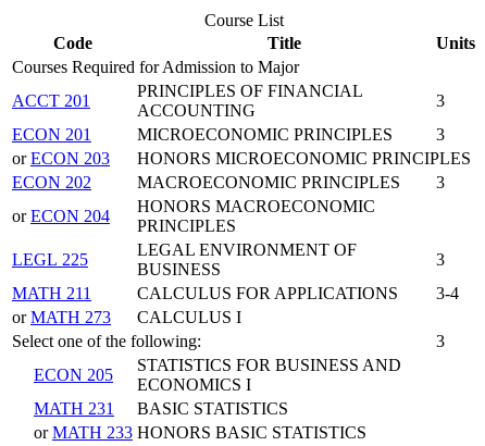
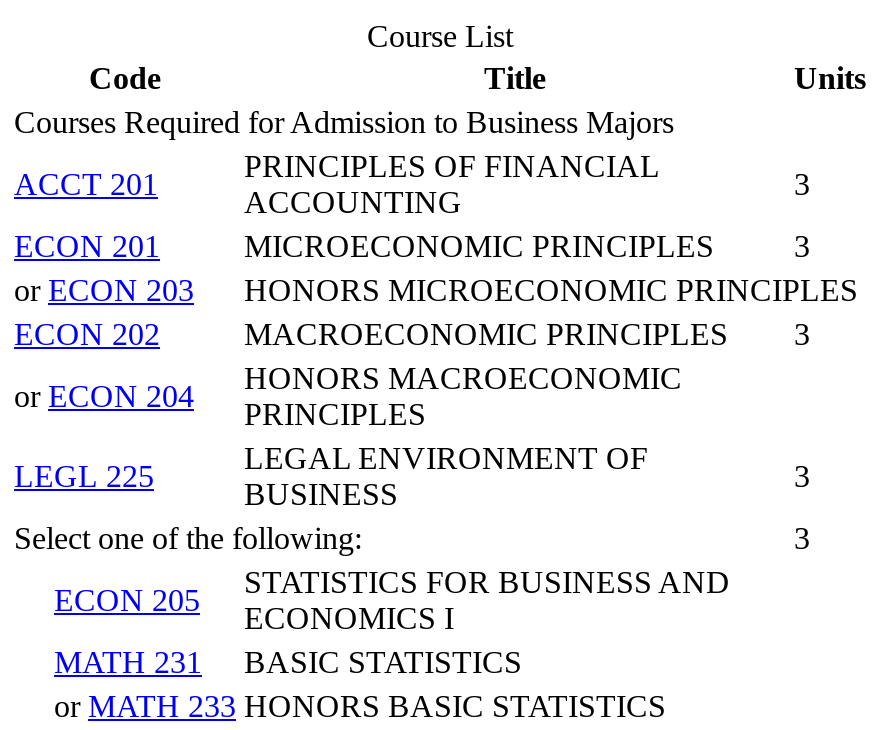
- Courses Required for Admission to Major
+ Courses Required for Admission to Business Majors

- MATH 211
- CALCULUS FOR APPLICATIONS
- 3-4
- or MATH 273
- CALCULUS I
